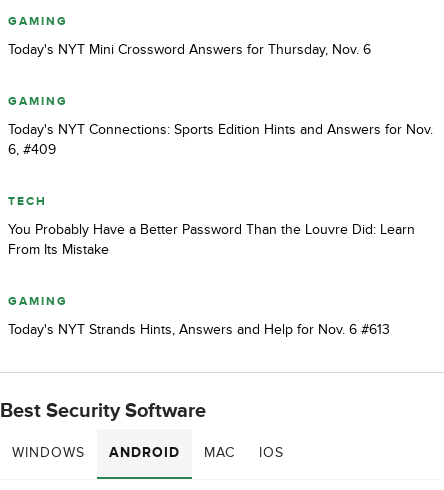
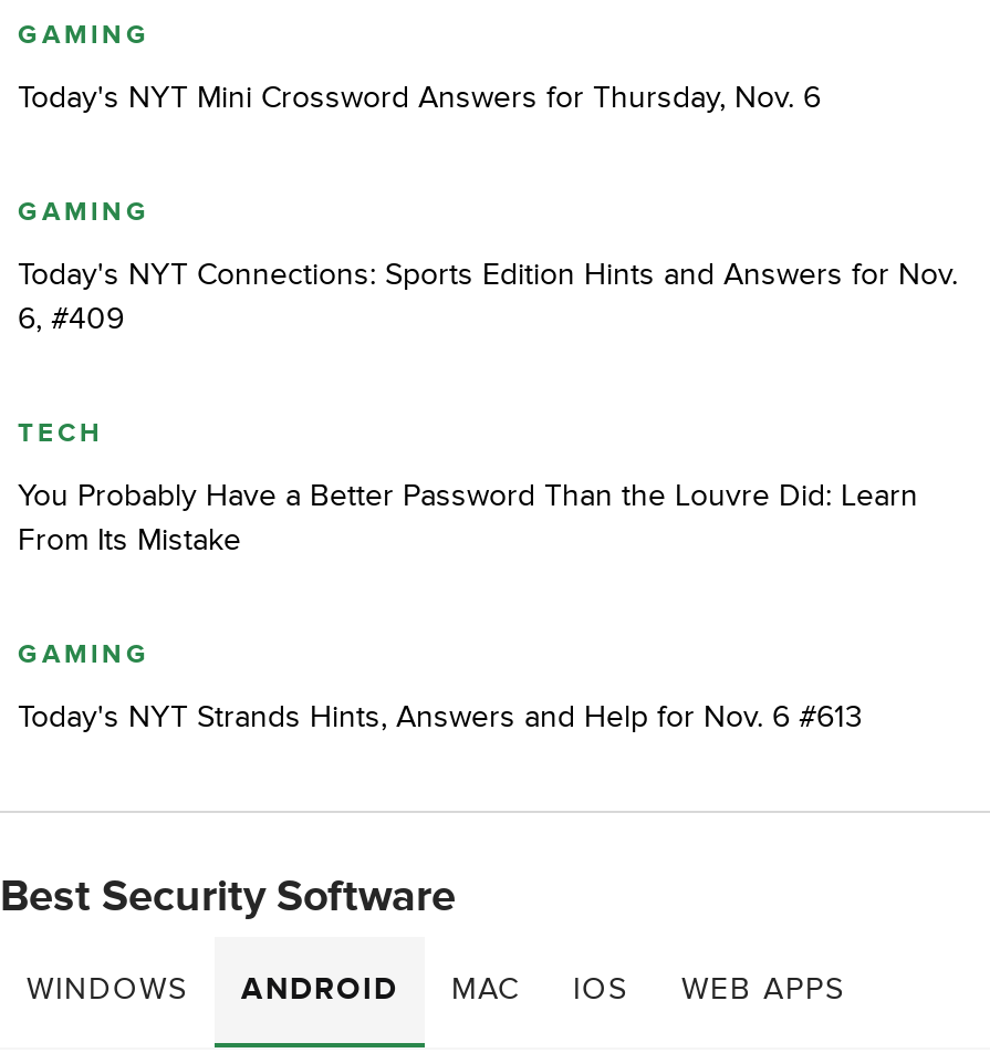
+ WEB APPS
